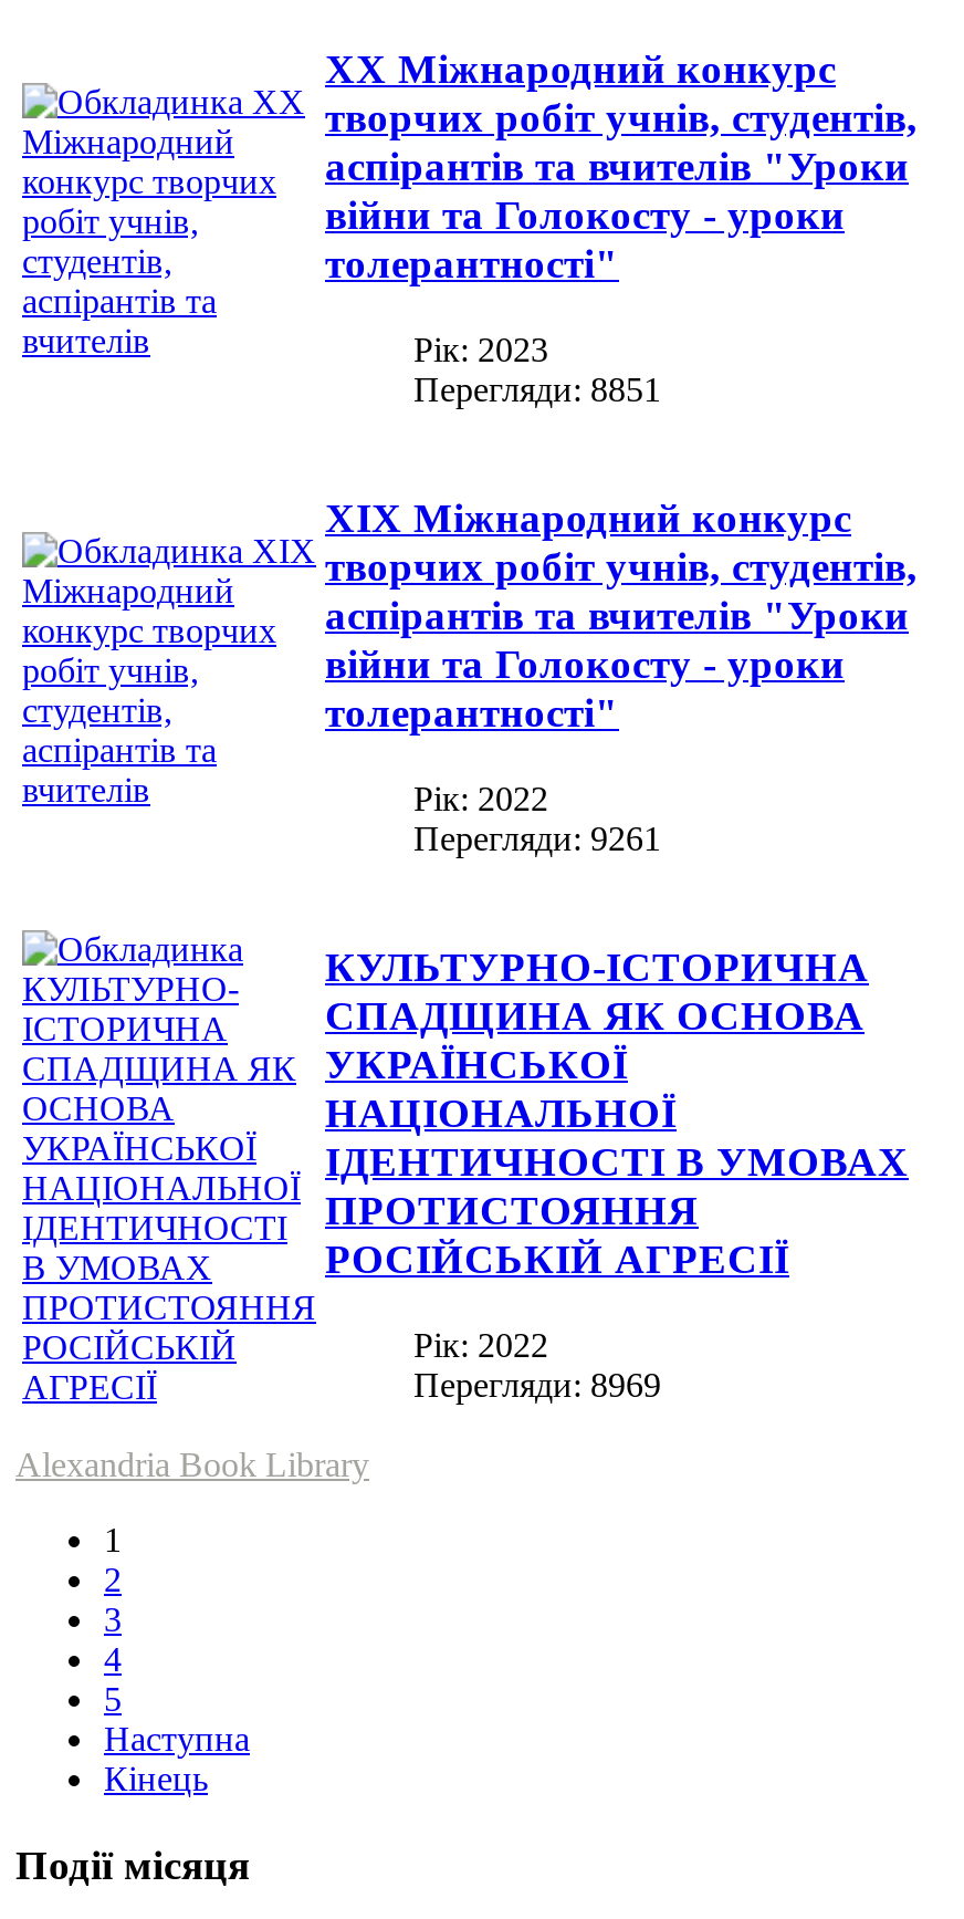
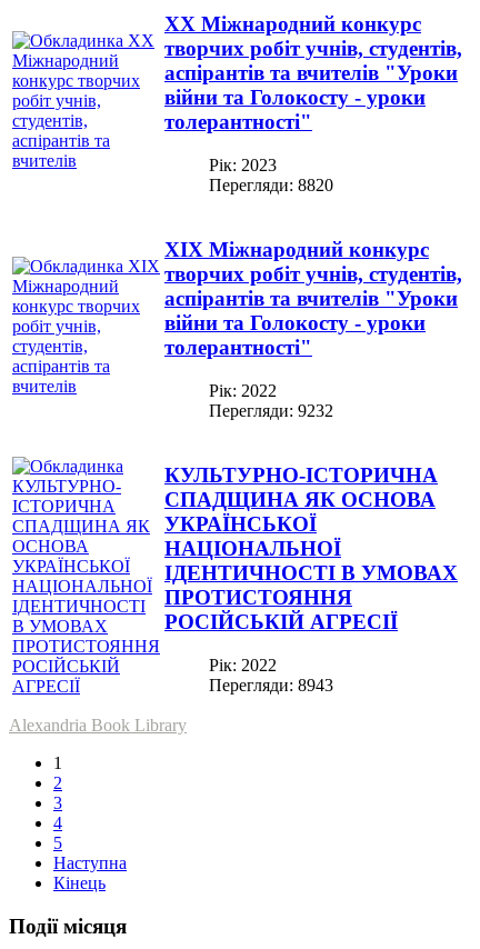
- Перегляди: 8851
+ Перегляди: 8820

- Перегляди: 9261
+ Перегляди: 9232

- Перегляди: 8969
+ Перегляди: 8943
